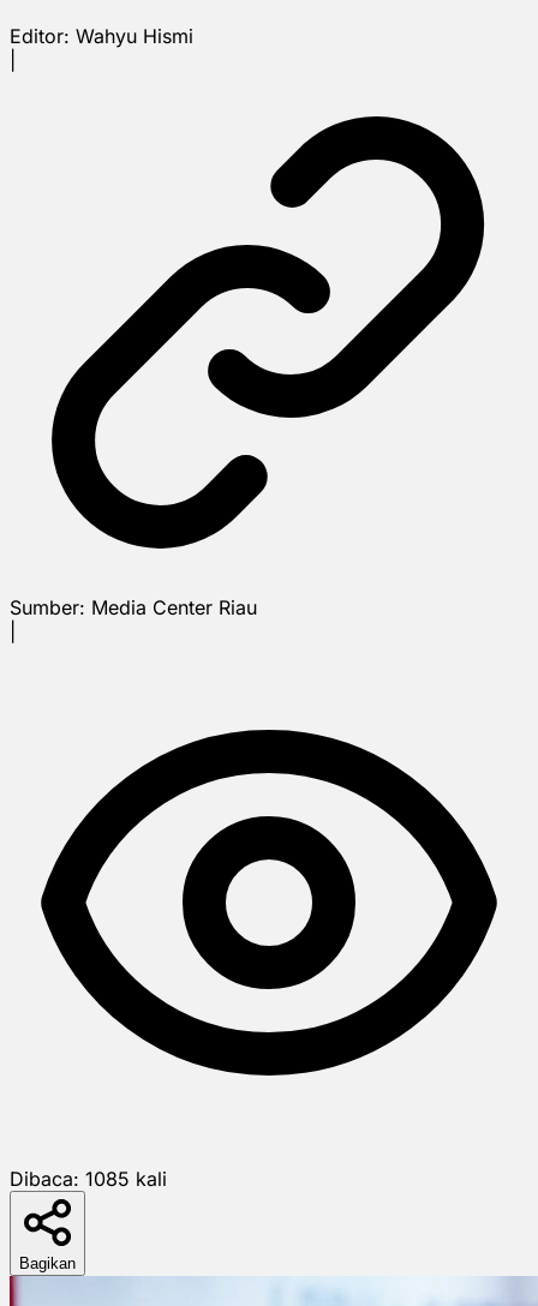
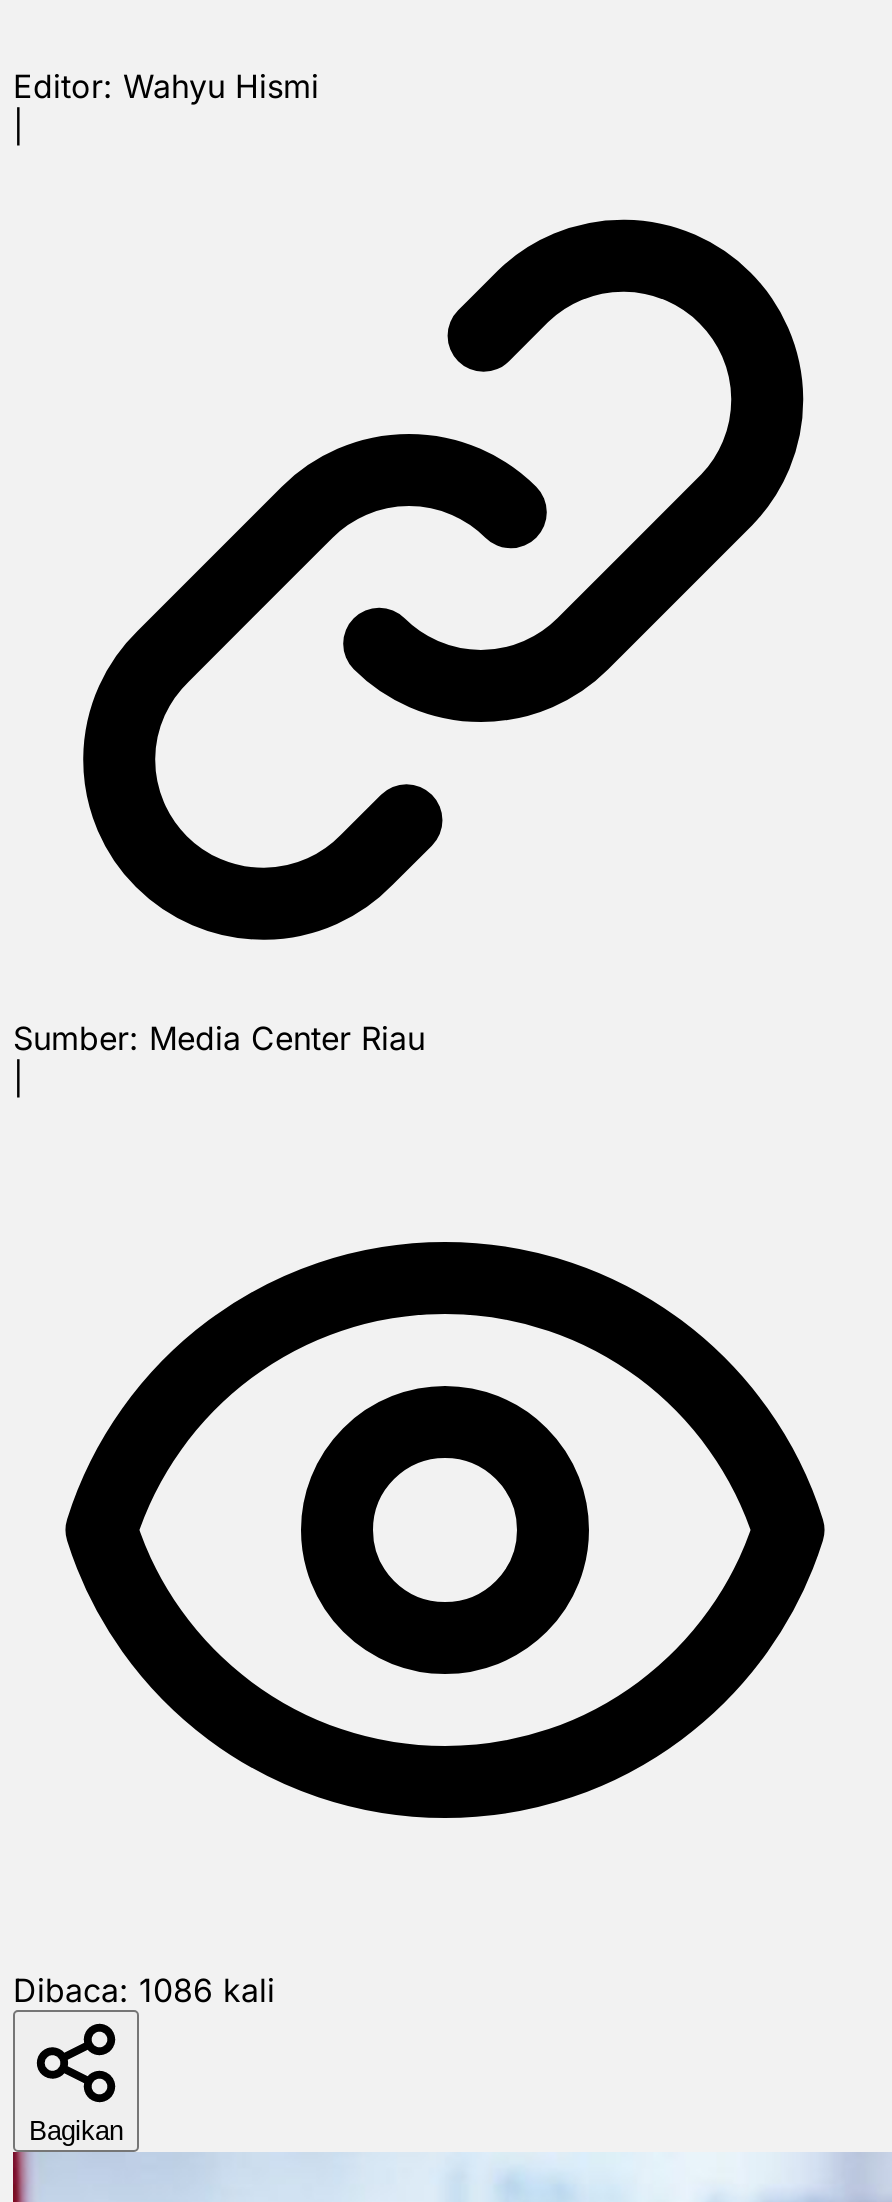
- Dibaca: 1085 kali
+ Dibaca: 1086 kali
